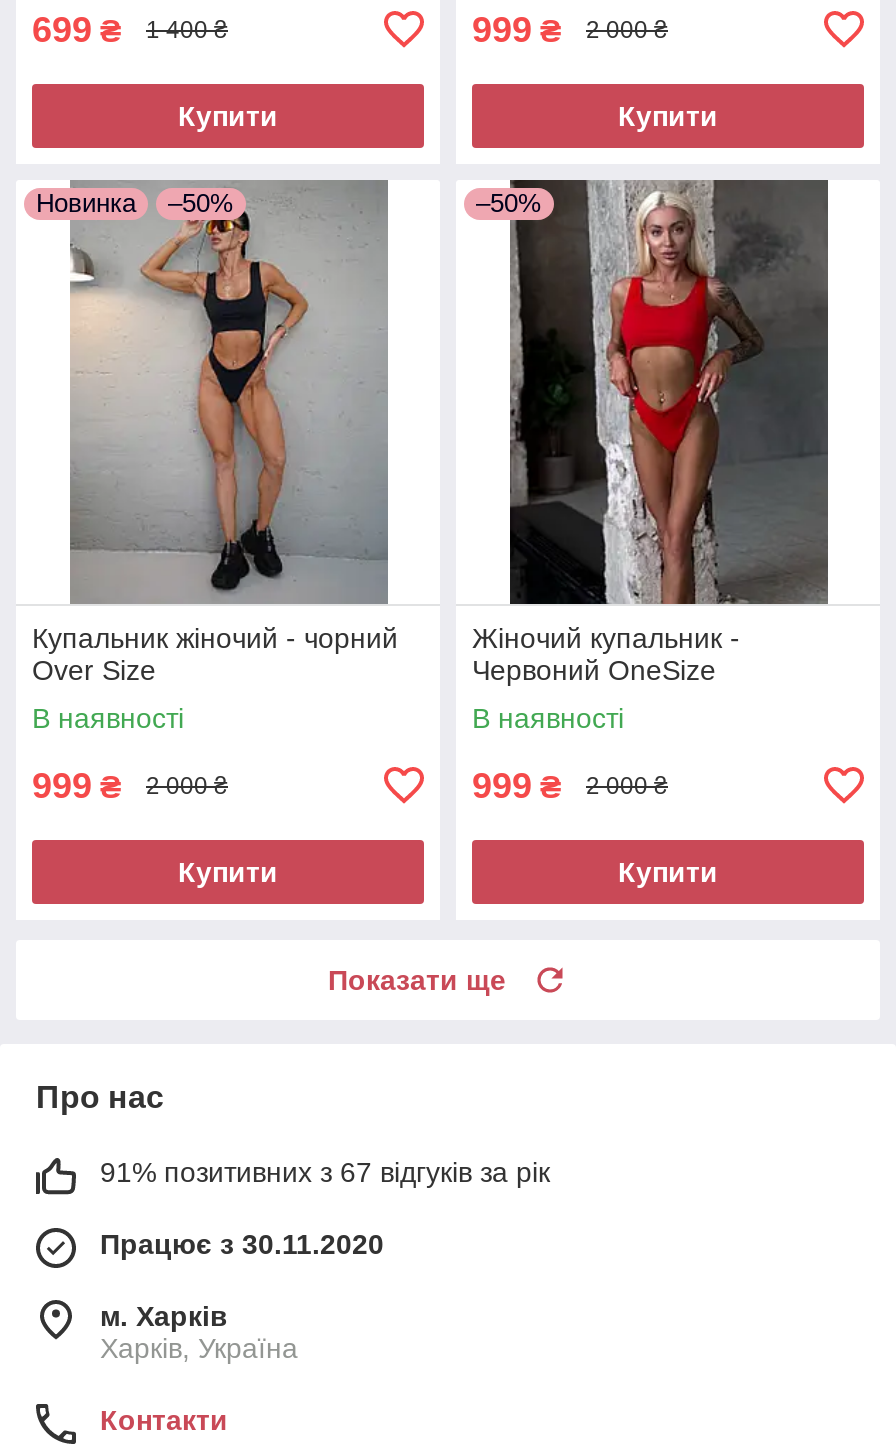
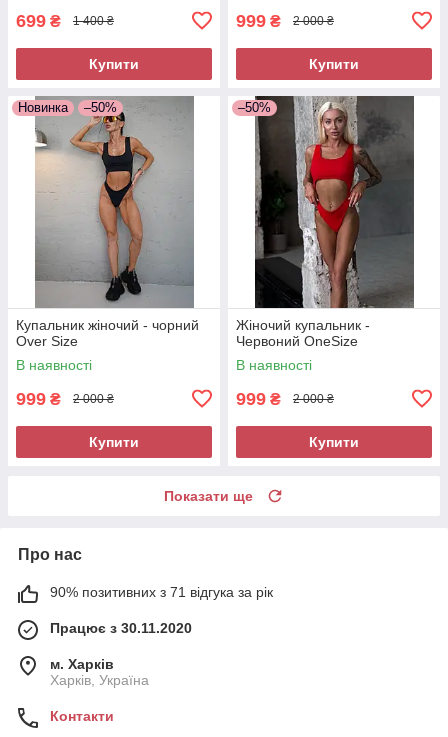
- 91% позитивних з 67 відгуків за рік
+ 90% позитивних з 71 відгука за рік
